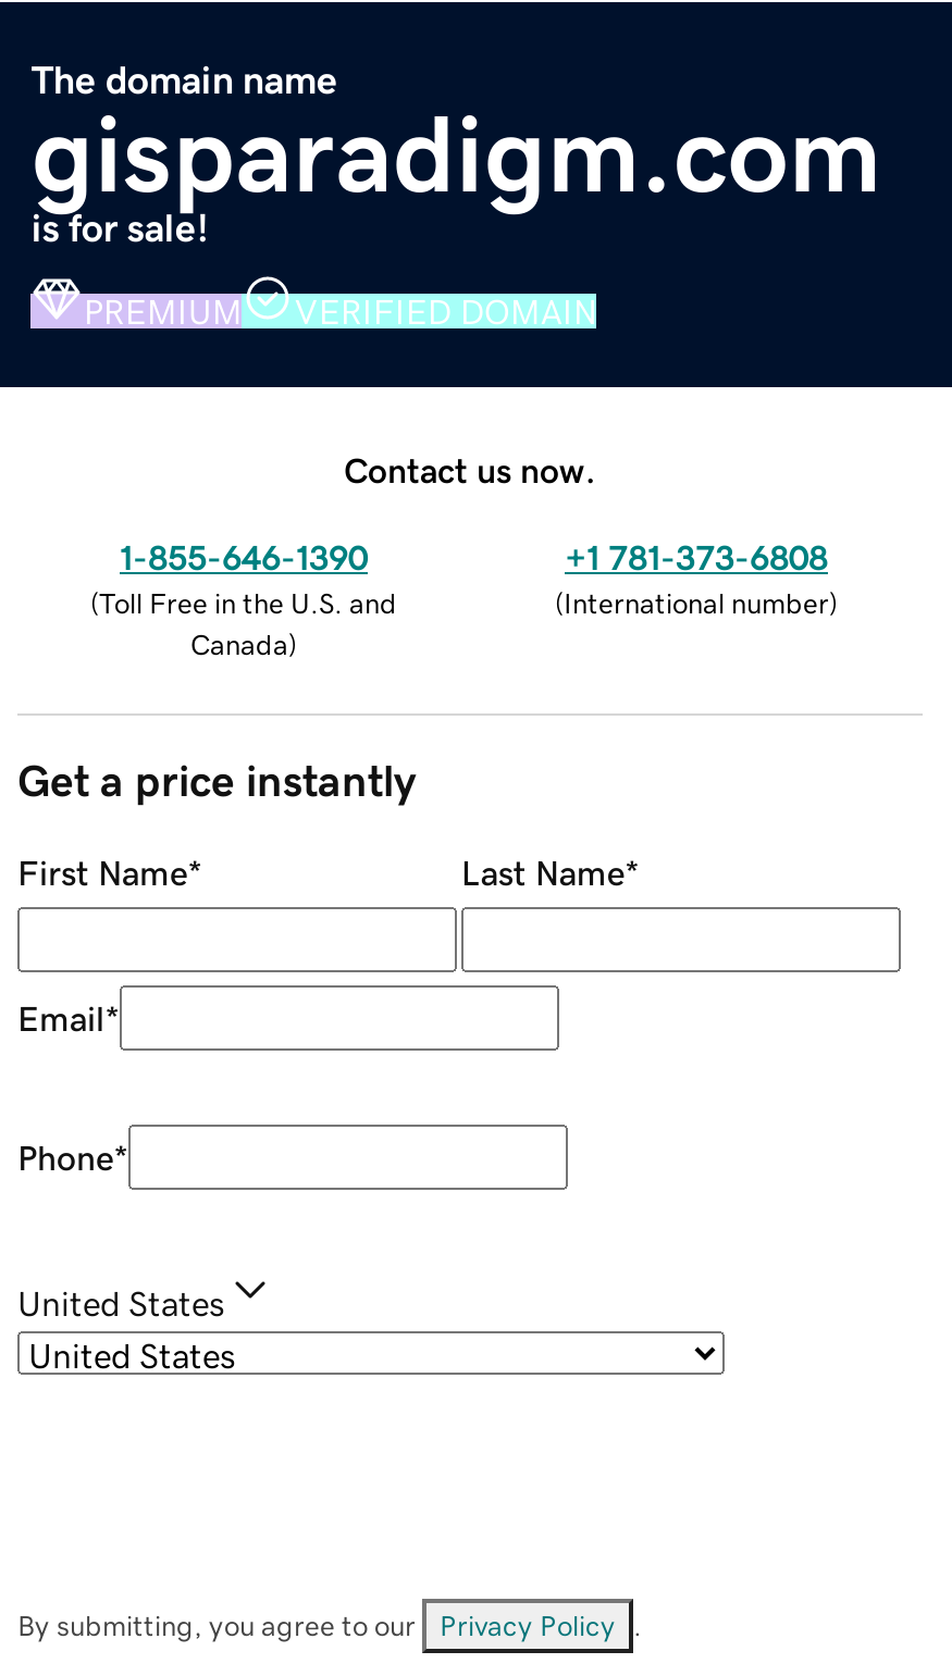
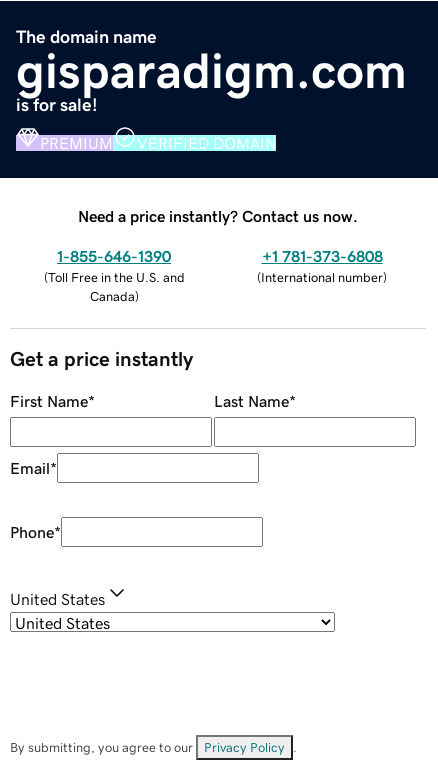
- Contact us now.
+ Need a price instantly? Contact us now.
